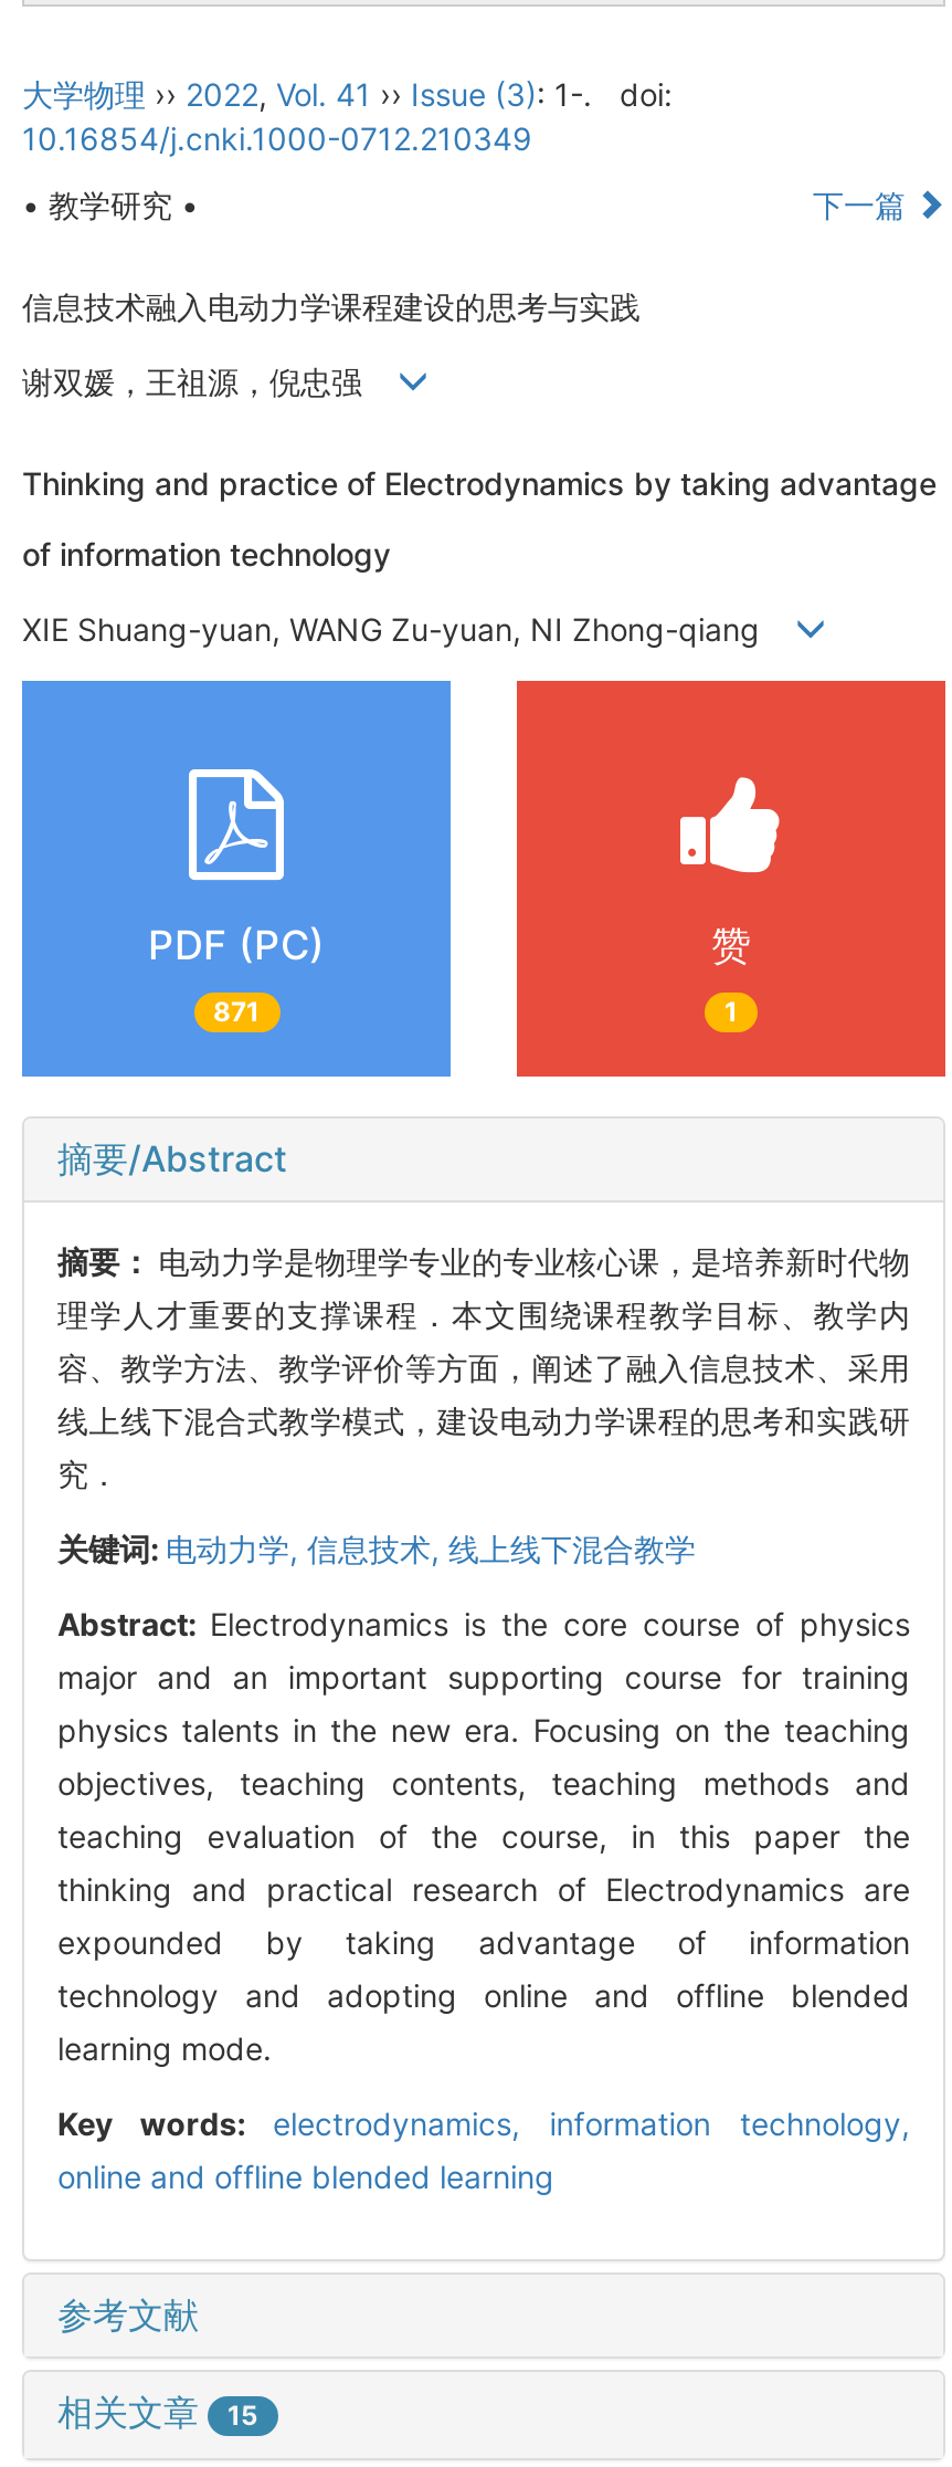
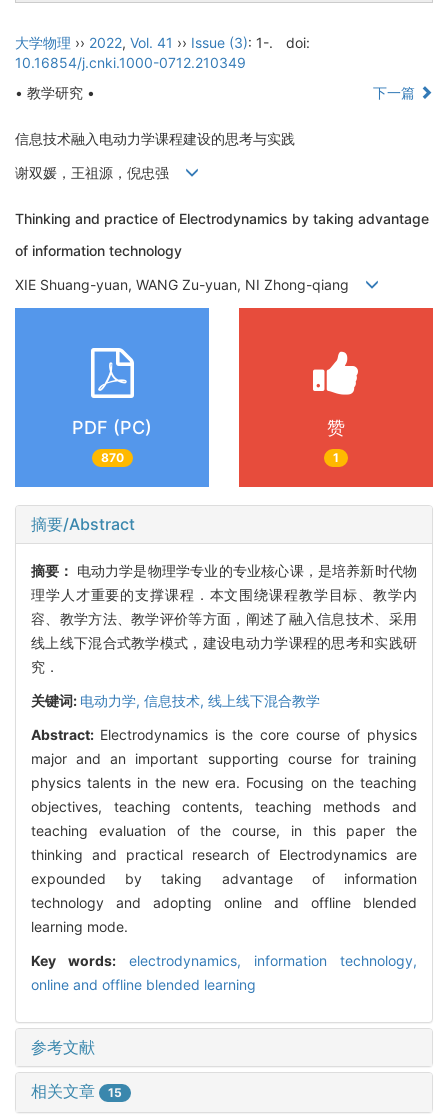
- 871
+ 870
